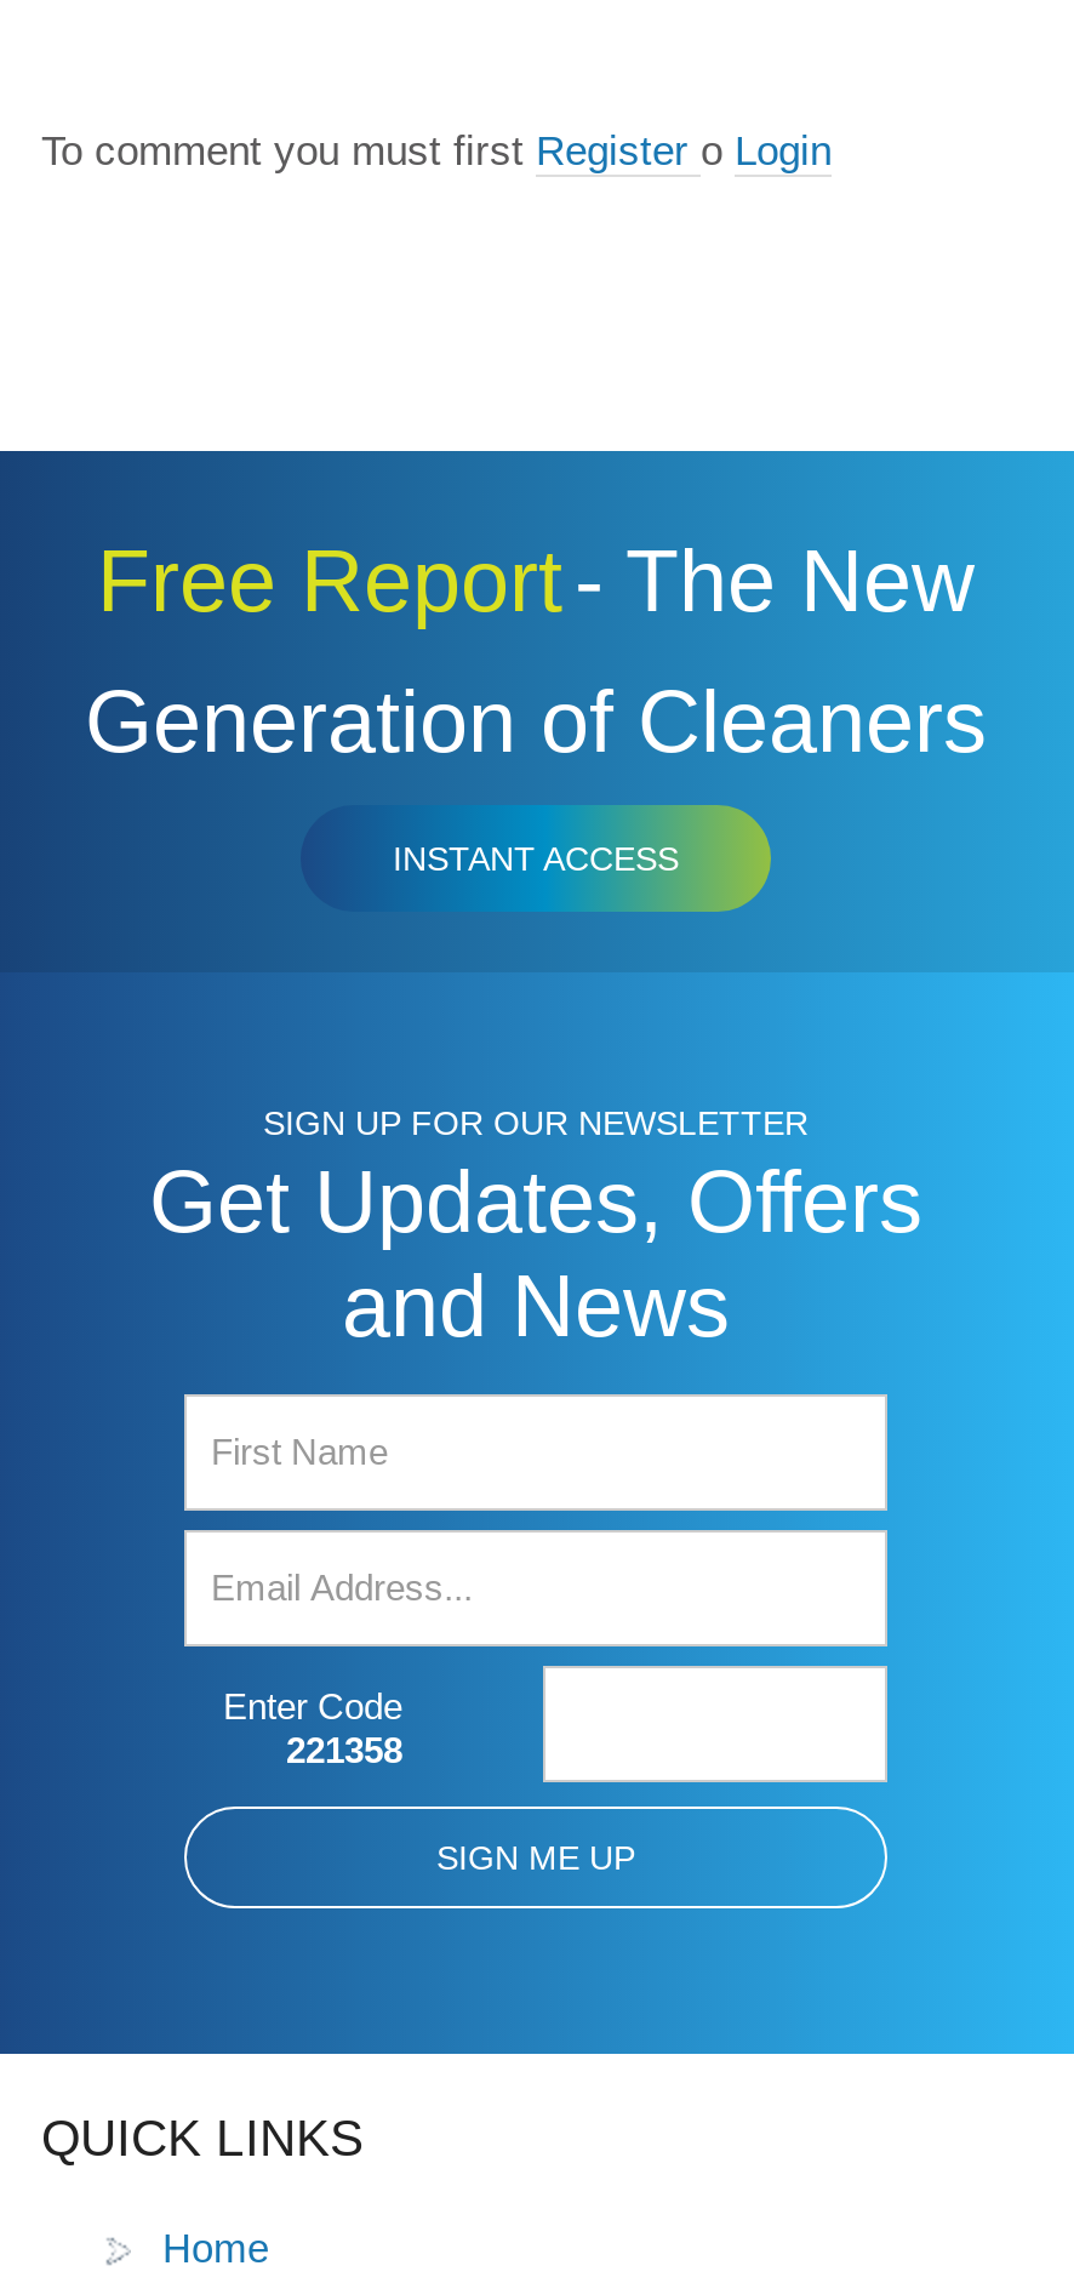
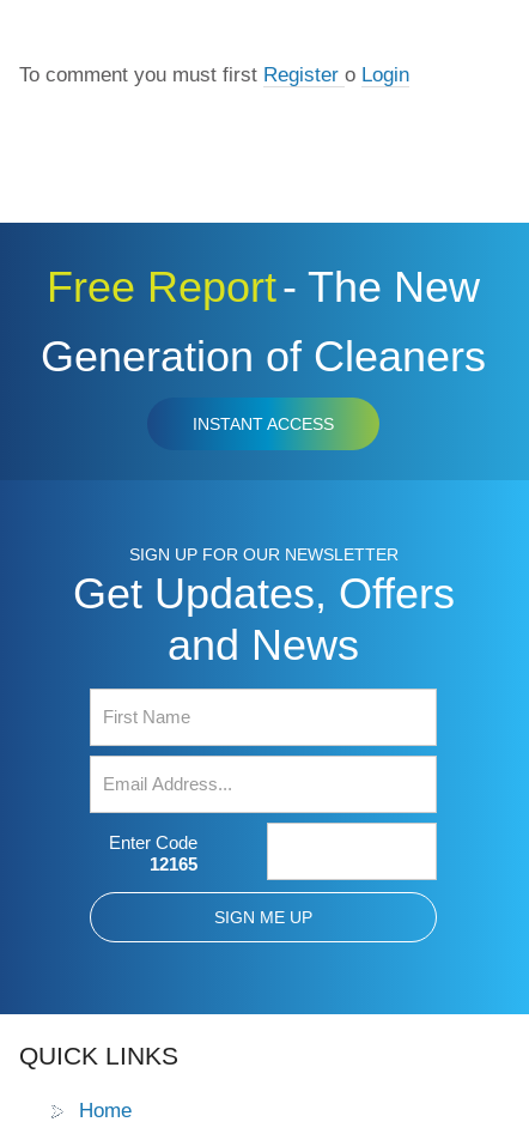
- 221358
+ 12165
